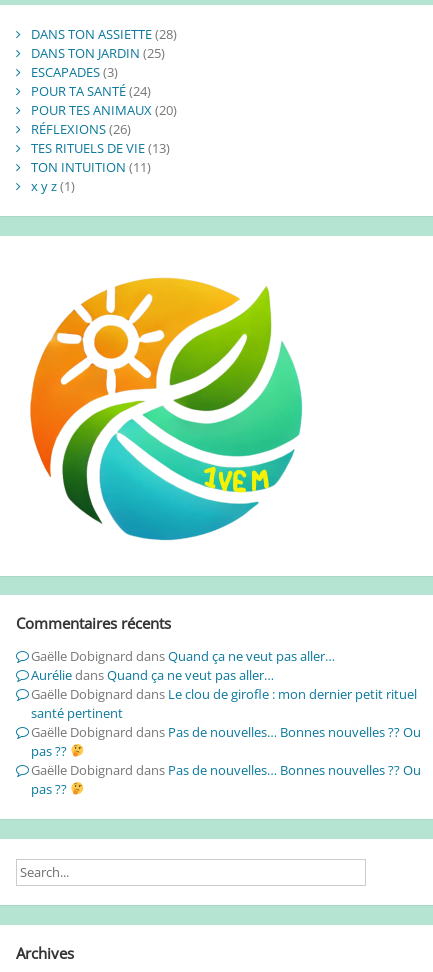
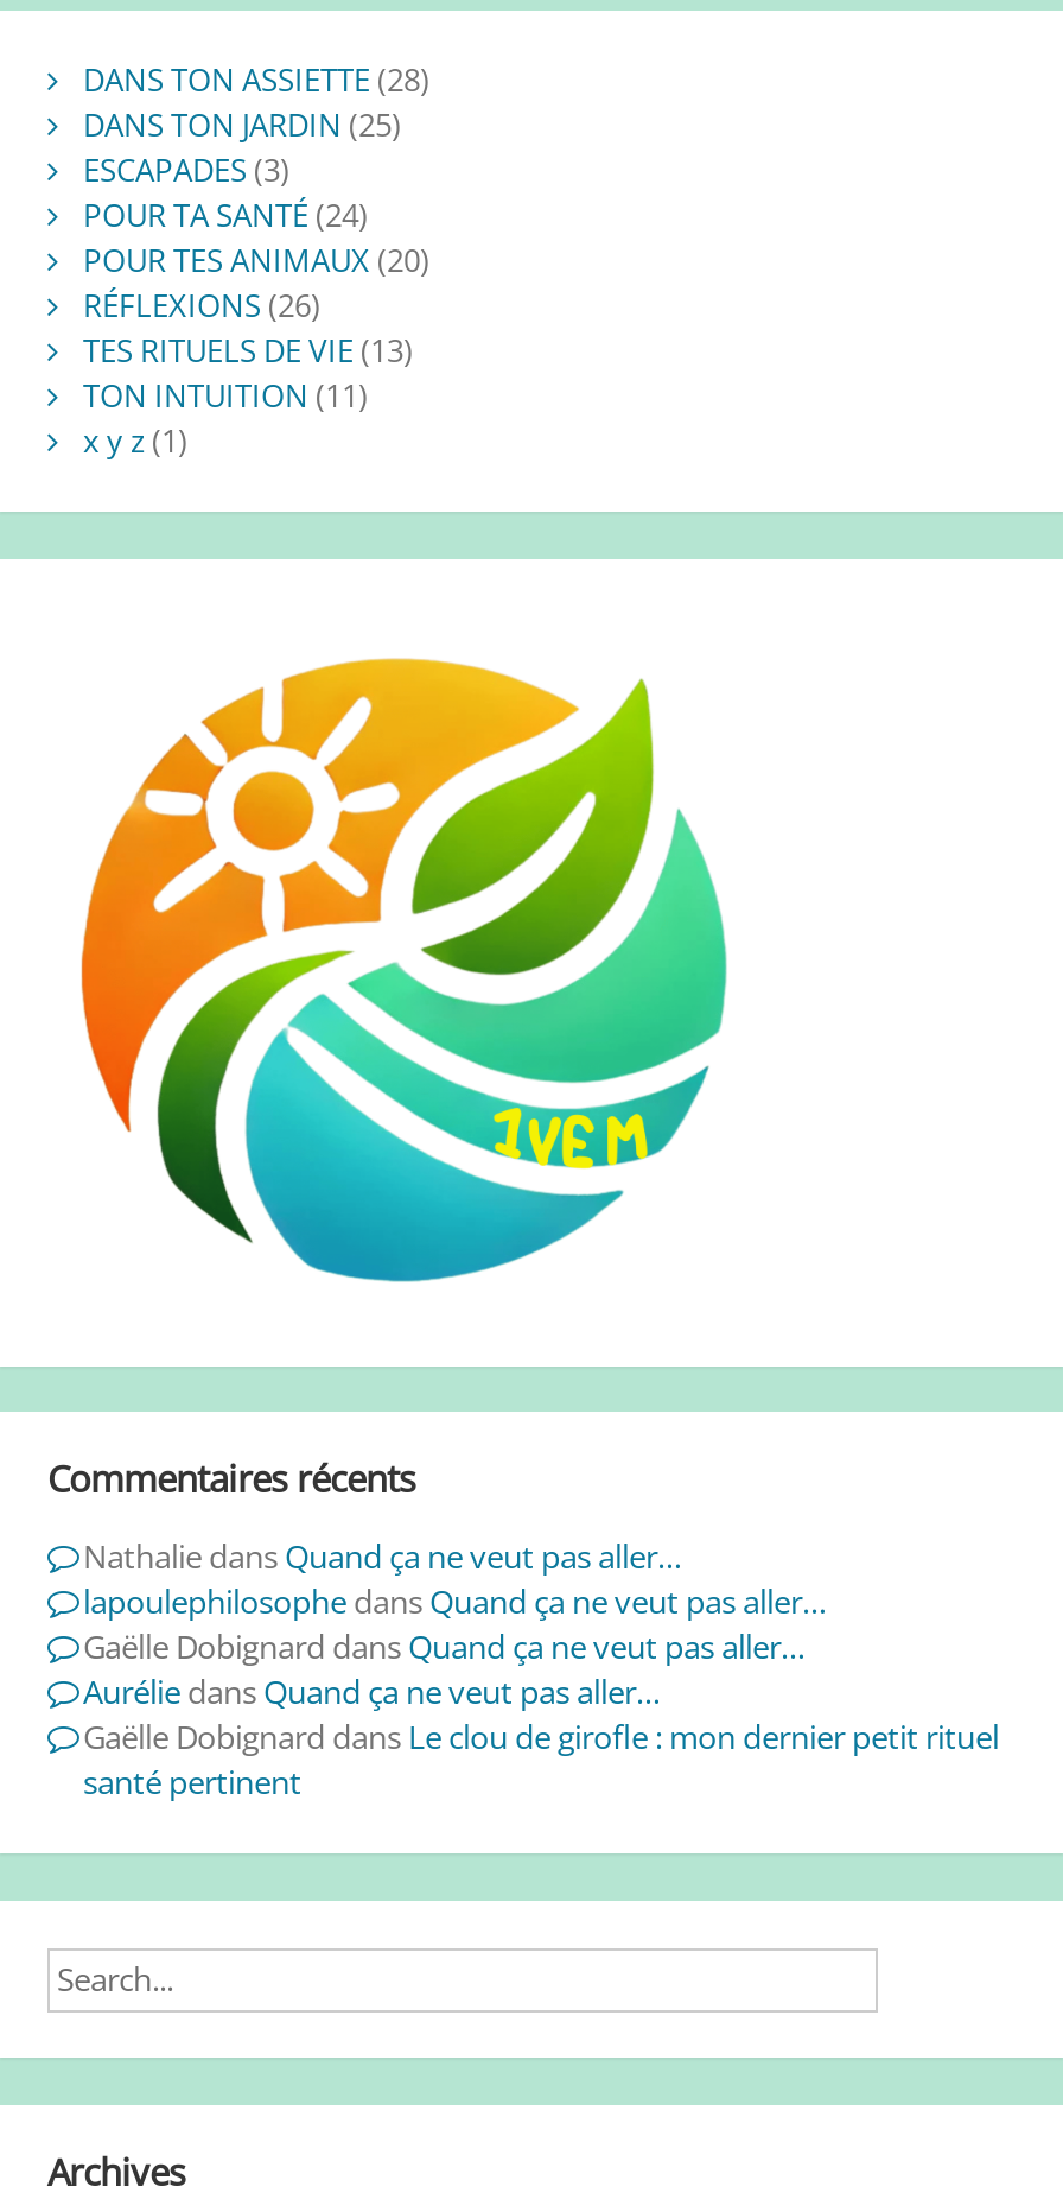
+ Nathalie dans Quand ça ne veut pas aller…
+ lapoulephilosophe dans Quand ça ne veut pas aller…

moved down: Gaëlle Dobignard dans Quand ça ne veut pas aller… | Aurélie dans Quand ça ne veut pas aller… | Gaëlle Dobignard dans Le clou de girofle : mon dernier petit rituel | santé pertinent

- Gaëlle Dobignard dans Pas de nouvelles… Bonnes nouvelles ?? Ou
- pas ??
- Gaëlle Dobignard dans Pas de nouvelles… Bonnes nouvelles ?? Ou
- pas ??
